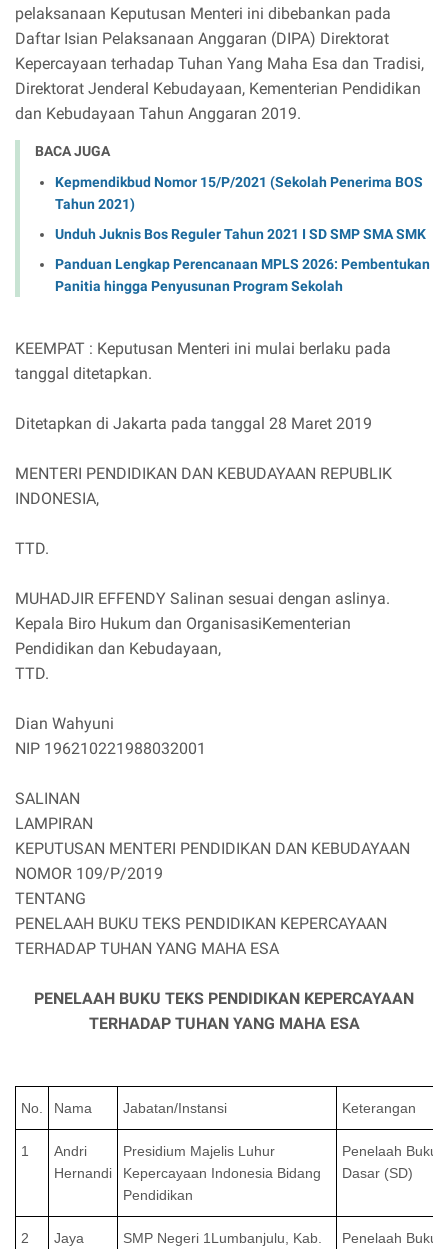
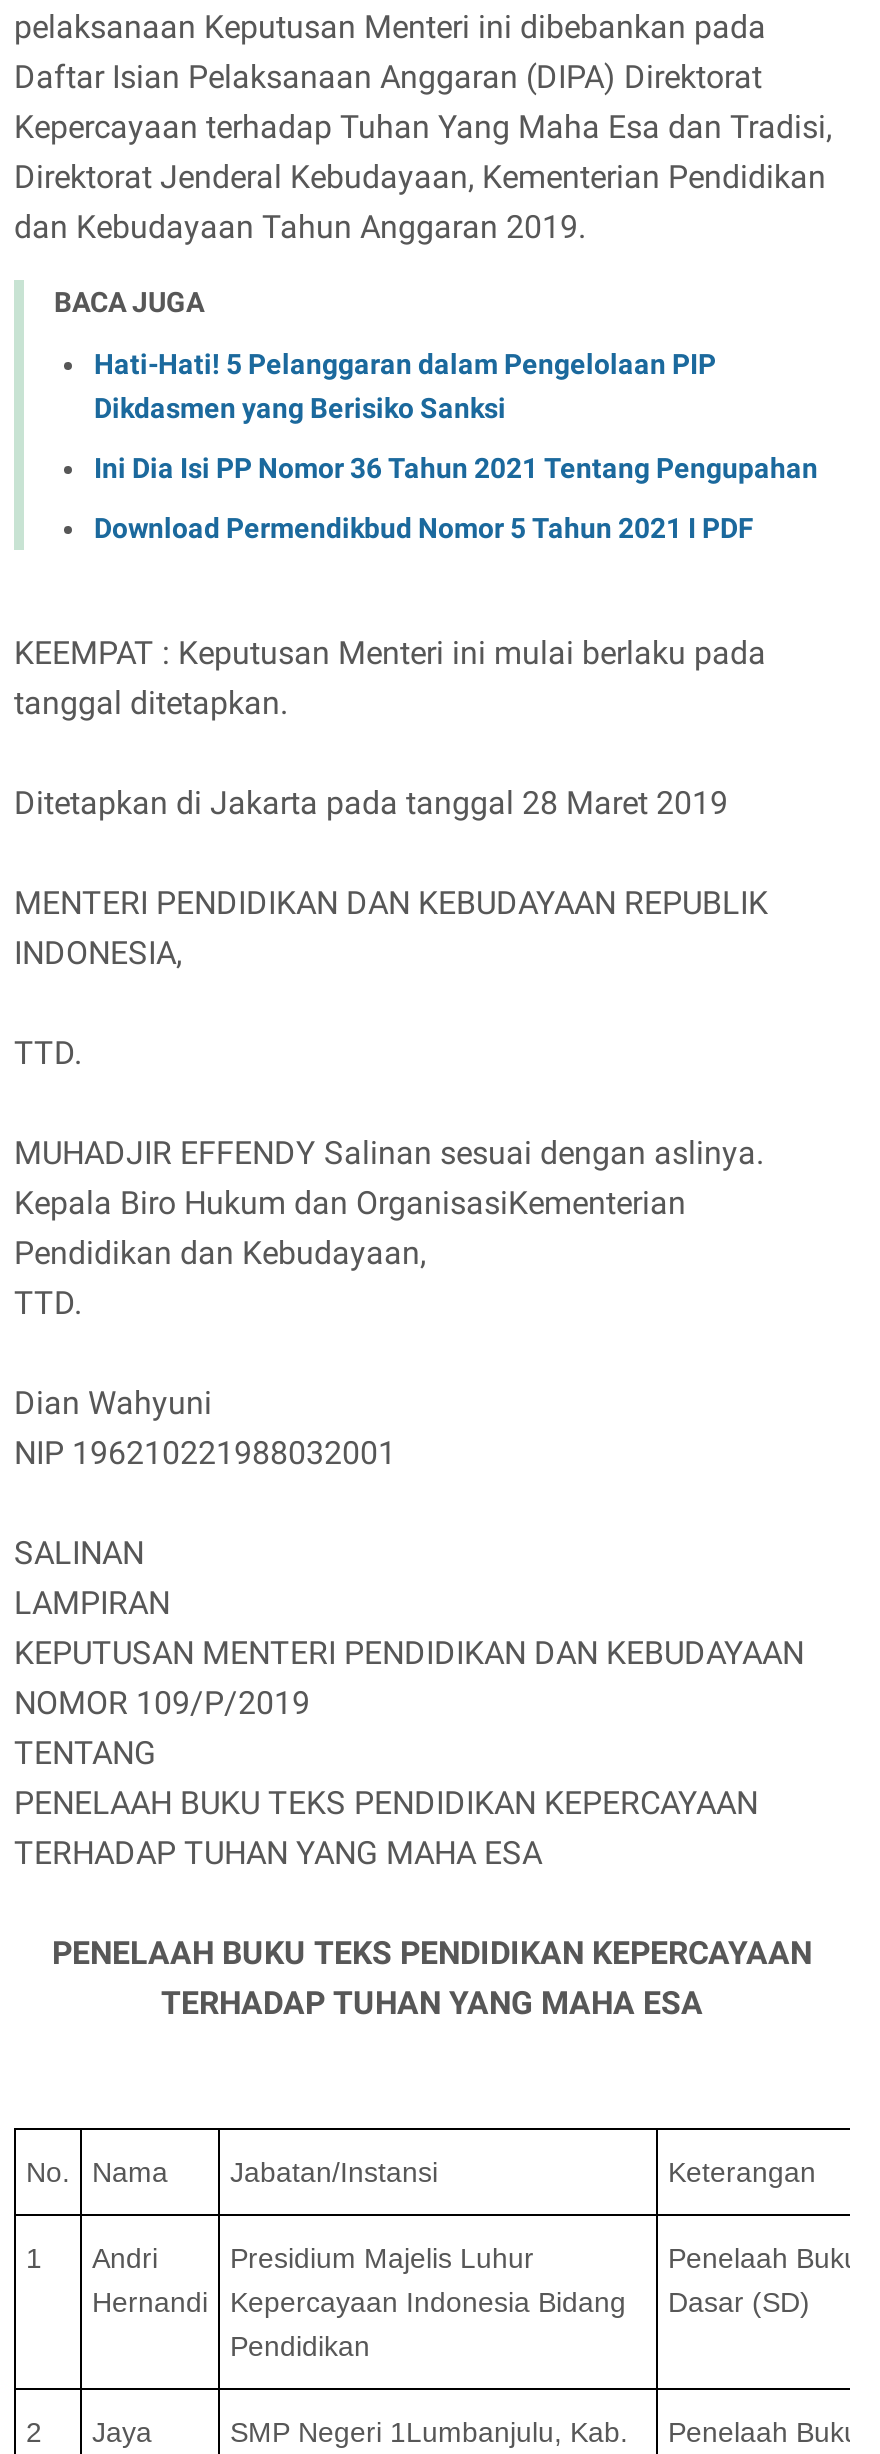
- Kepmendikbud Nomor 15/P/2021 (Sekolah Penerima BOS
- Tahun 2021)
+ Hati-Hati! 5 Pelanggaran dalam Pengelolaan PIP
+ Dikdasmen yang Berisiko Sanksi

- Unduh Juknis Bos Reguler Tahun 2021 I SD SMP SMA SMK
+ Ini Dia Isi PP Nomor 36 Tahun 2021 Tentang Pengupahan

- Panduan Lengkap Perencanaan MPLS 2026: Pembentukan
- Panitia hingga Penyusunan Program Sekolah
+ Download Permendikbud Nomor 5 Tahun 2021 I PDF
